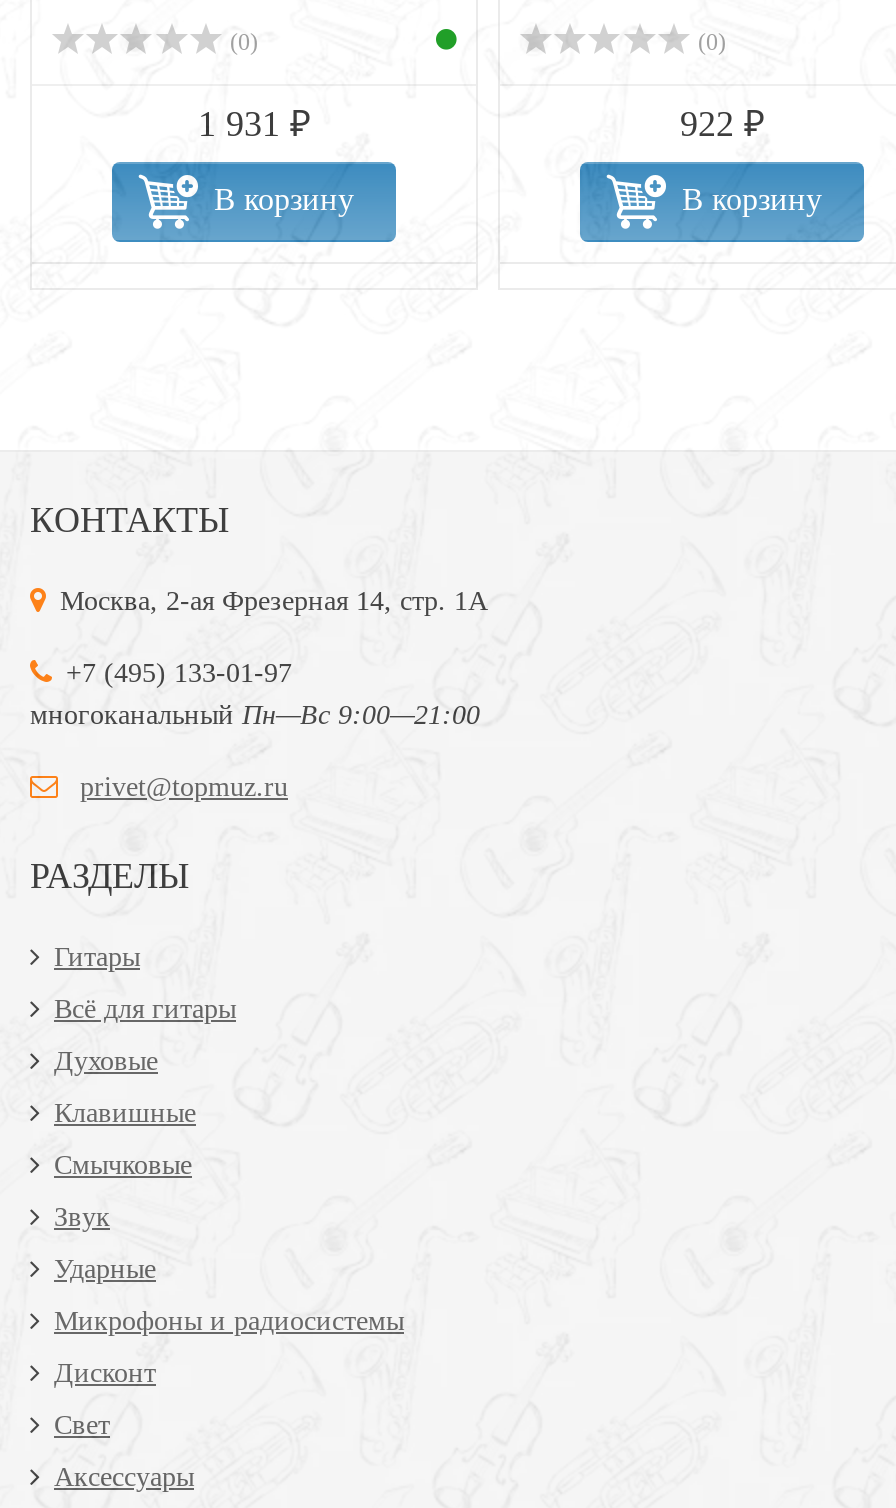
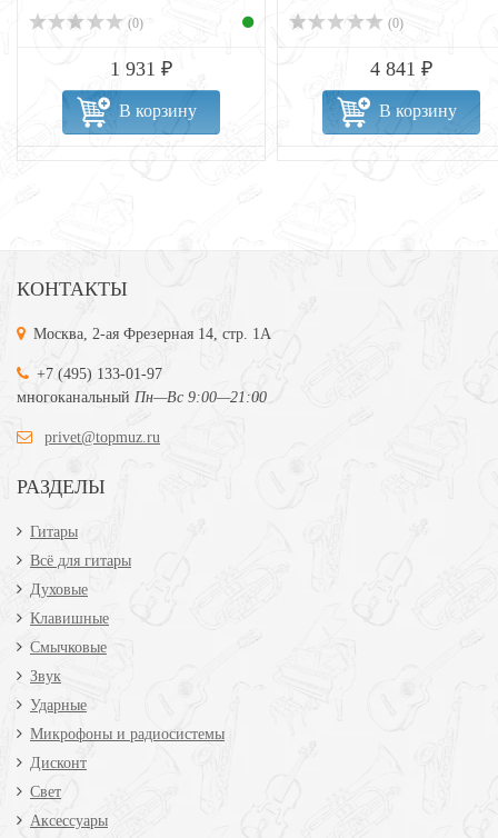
- 922 ₽
+ 4 841 ₽
